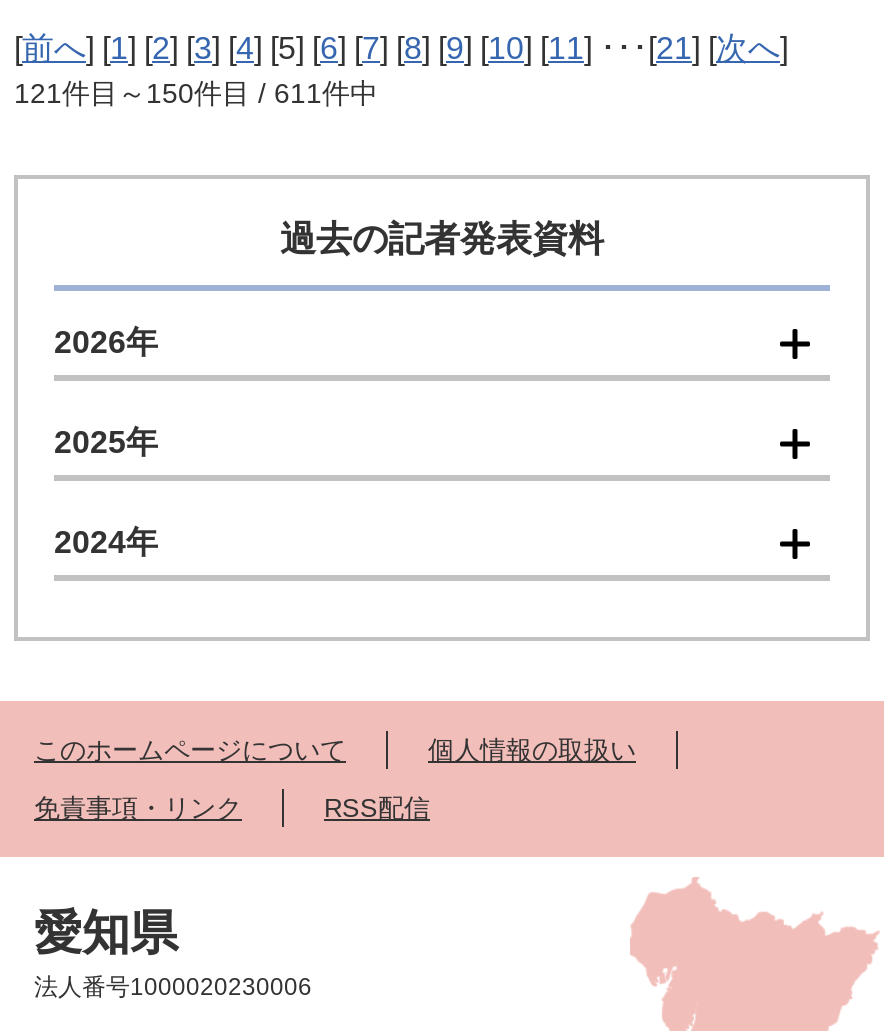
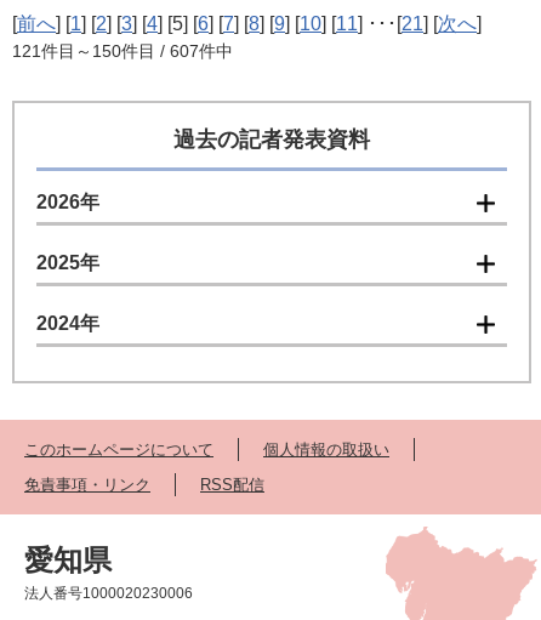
- 121件目～150件目 / 611件中
+ 121件目～150件目 / 607件中
